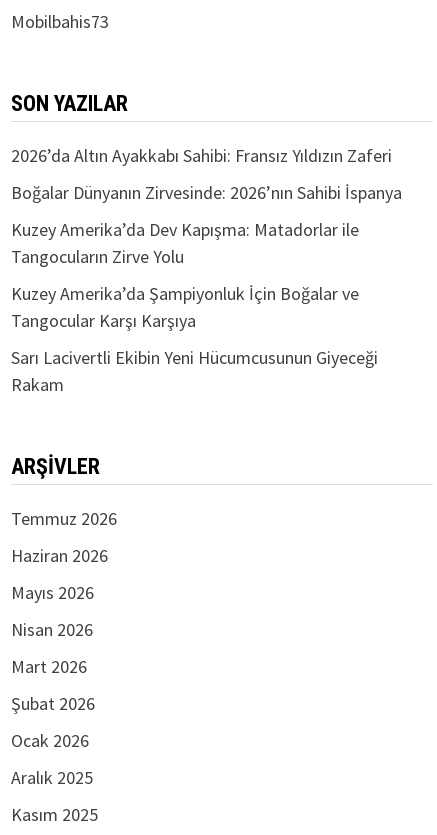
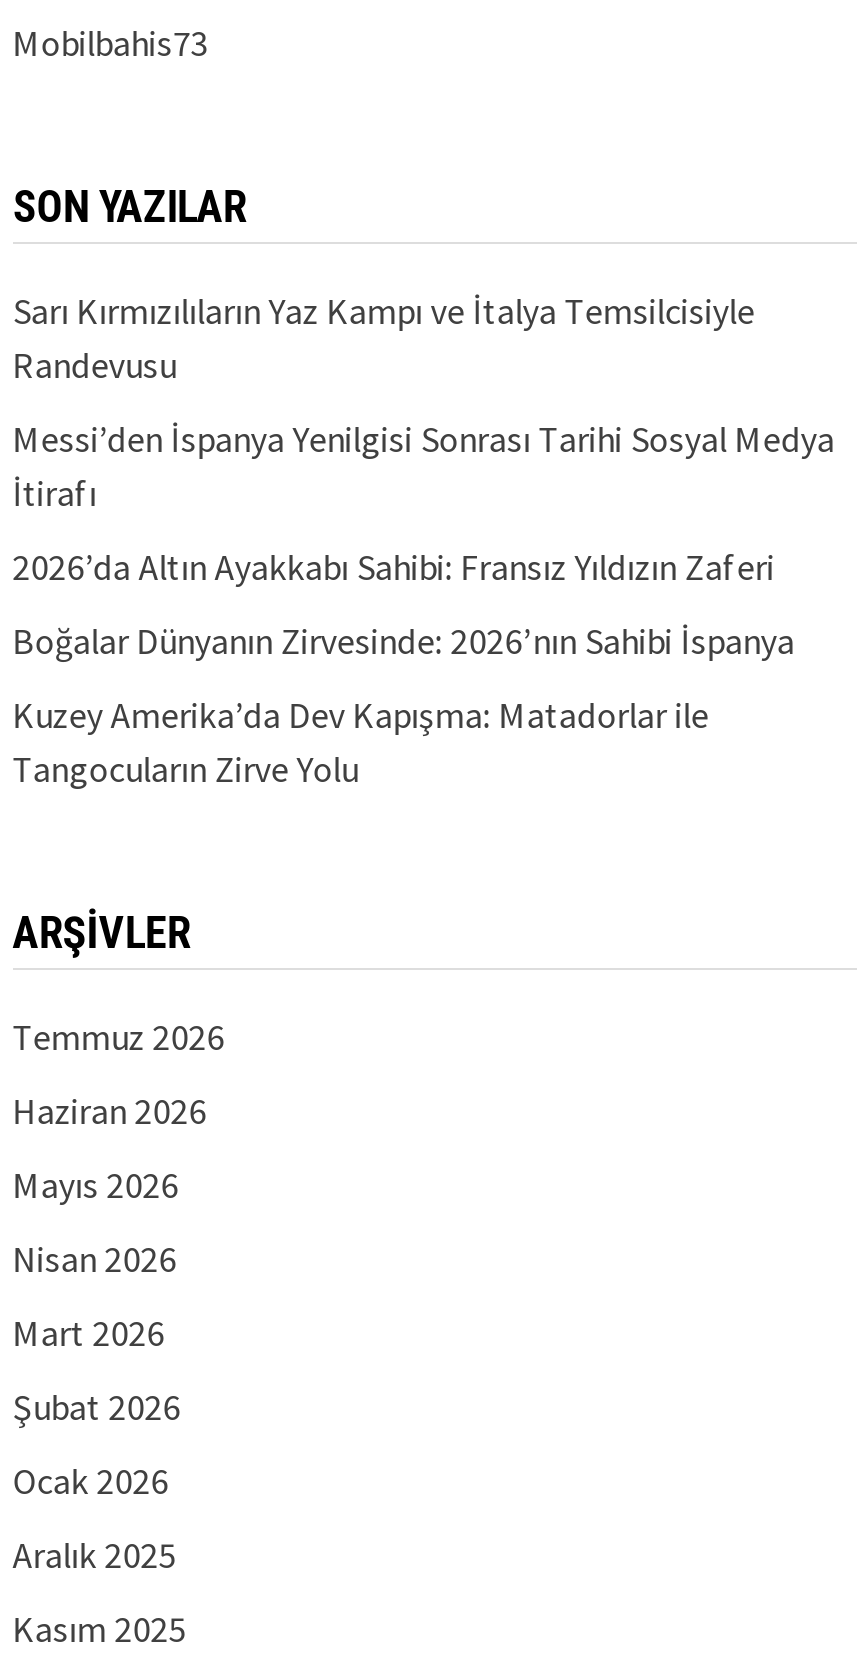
+ Sarı Kırmızılıların Yaz Kampı ve İtalya Temsilcisiyle
+ Randevusu
+ Messi’den İspanya Yenilgisi Sonrası Tarihi Sosyal Medya
+ İtirafı

moved down: 2026’da Altın Ayakkabı Sahibi: Fransız Yıldızın Zaferi | Boğalar Dünyanın Zirvesinde: 2026’nın Sahibi İspanya | Kuzey Amerika’da Dev Kapışma: Matadorlar ile | Tangocuların Zirve Yolu

- Kuzey Amerika’da Şampiyonluk İçin Boğalar ve
- Tangocular Karşı Karşıya
- Sarı Lacivertli Ekibin Yeni Hücumcusunun Giyeceği
- Rakam
